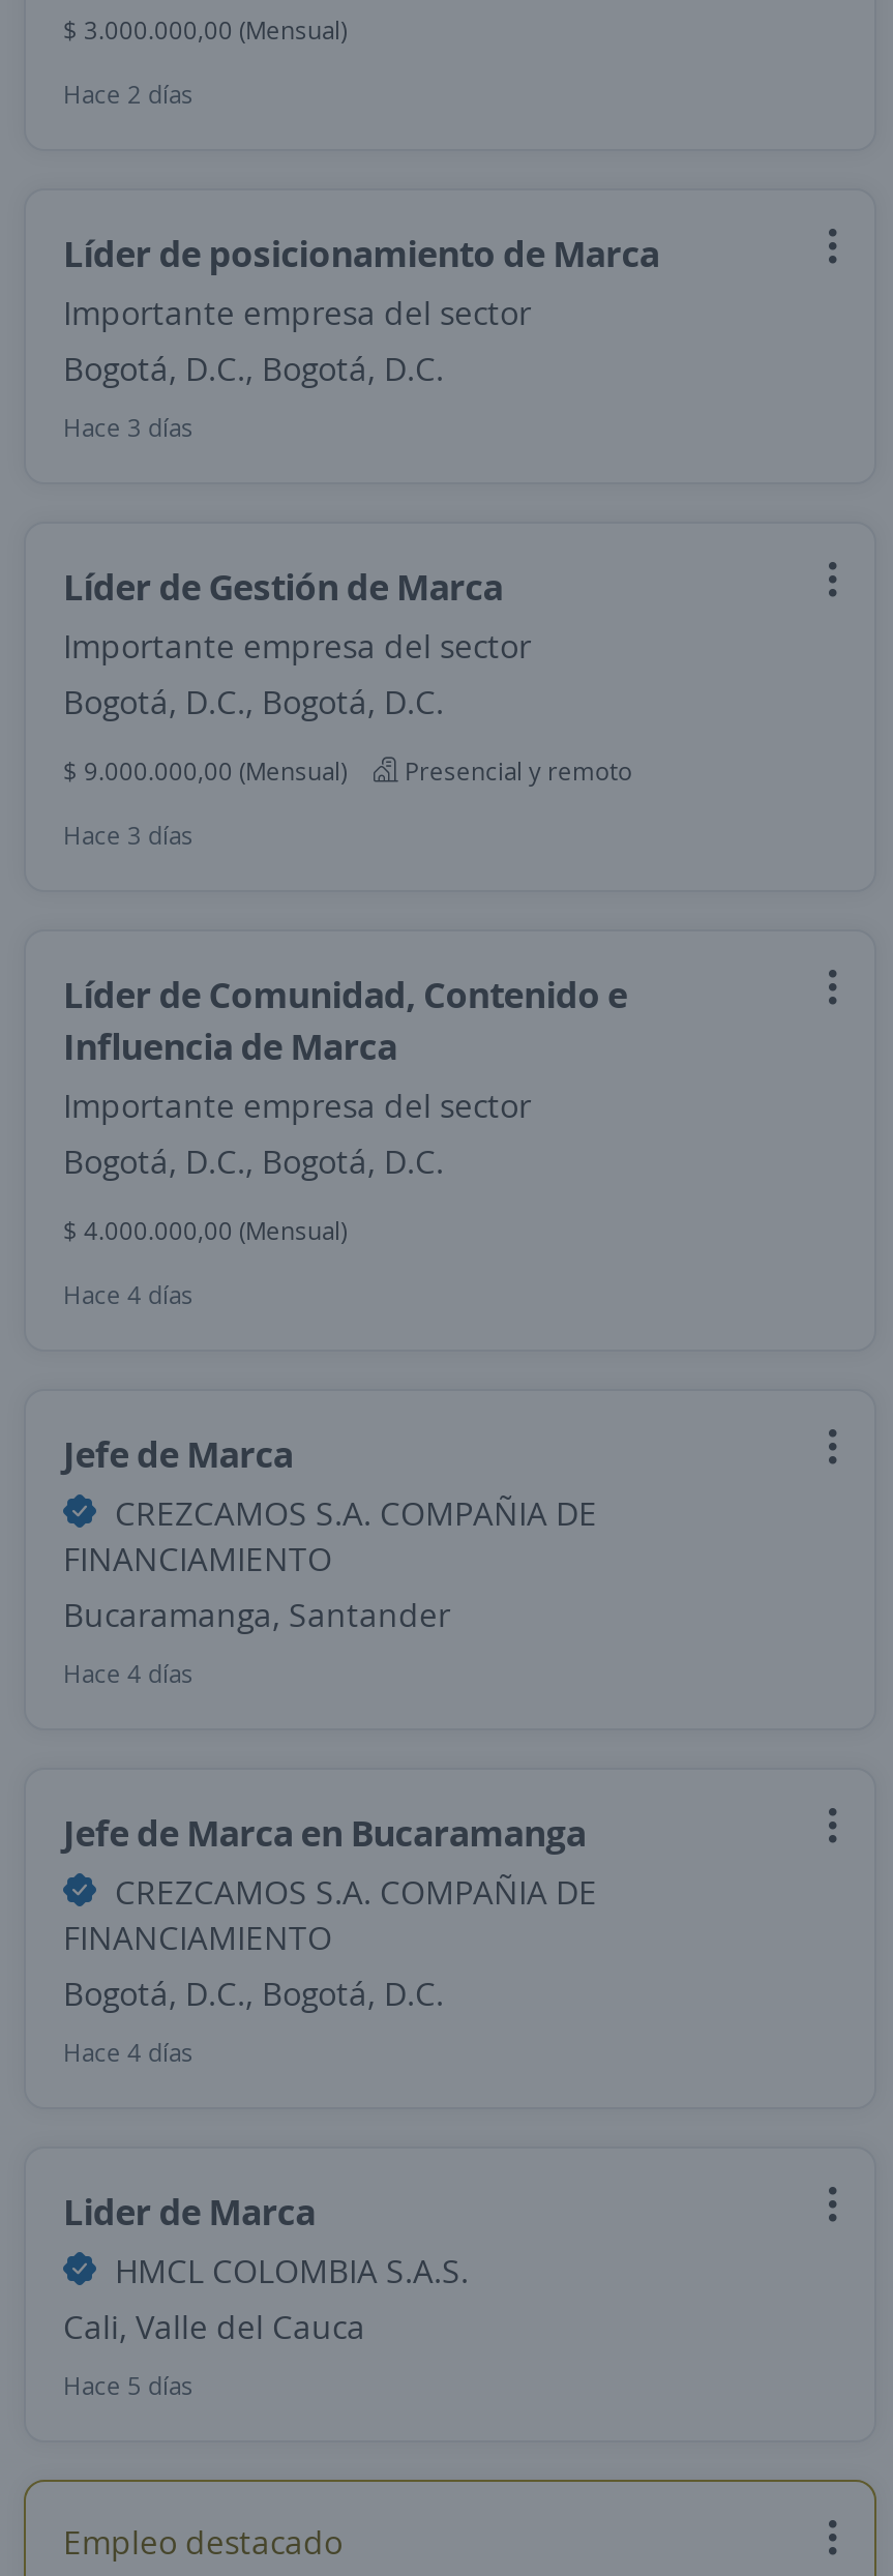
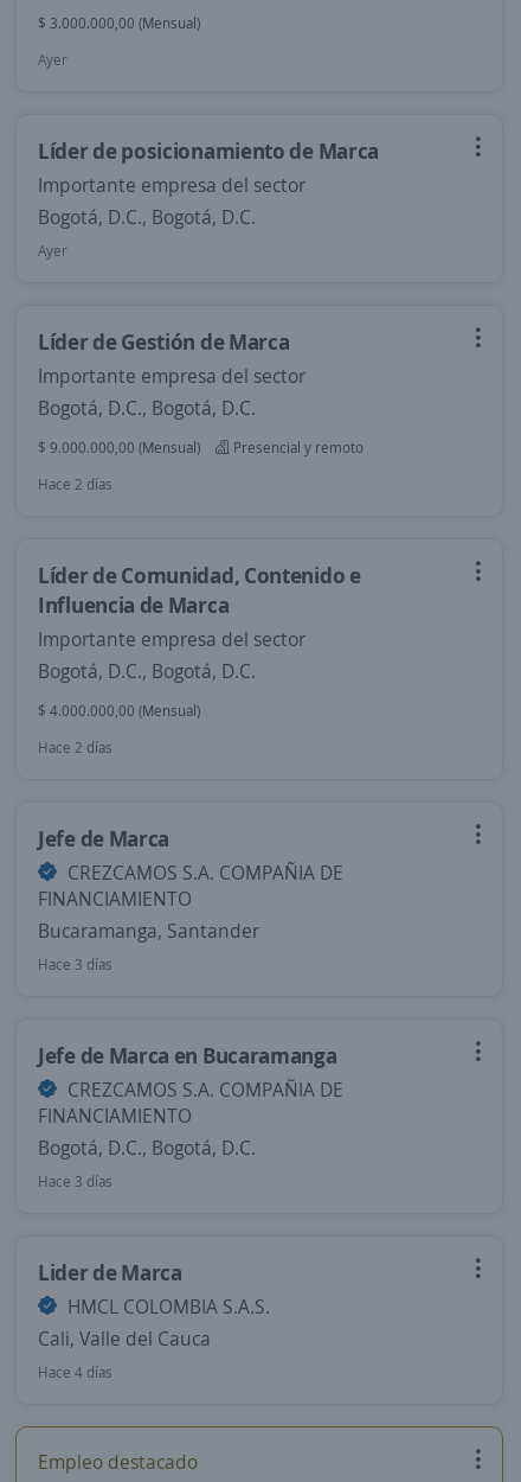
- Hace 2 días
+ Ayer

- Hace 3 días
+ Ayer

- Hace 3 días
+ Hace 2 días

- Hace 4 días
+ Hace 2 días

- Hace 4 días
+ Hace 3 días

- Hace 4 días
+ Hace 3 días

- Hace 5 días
+ Hace 4 días
